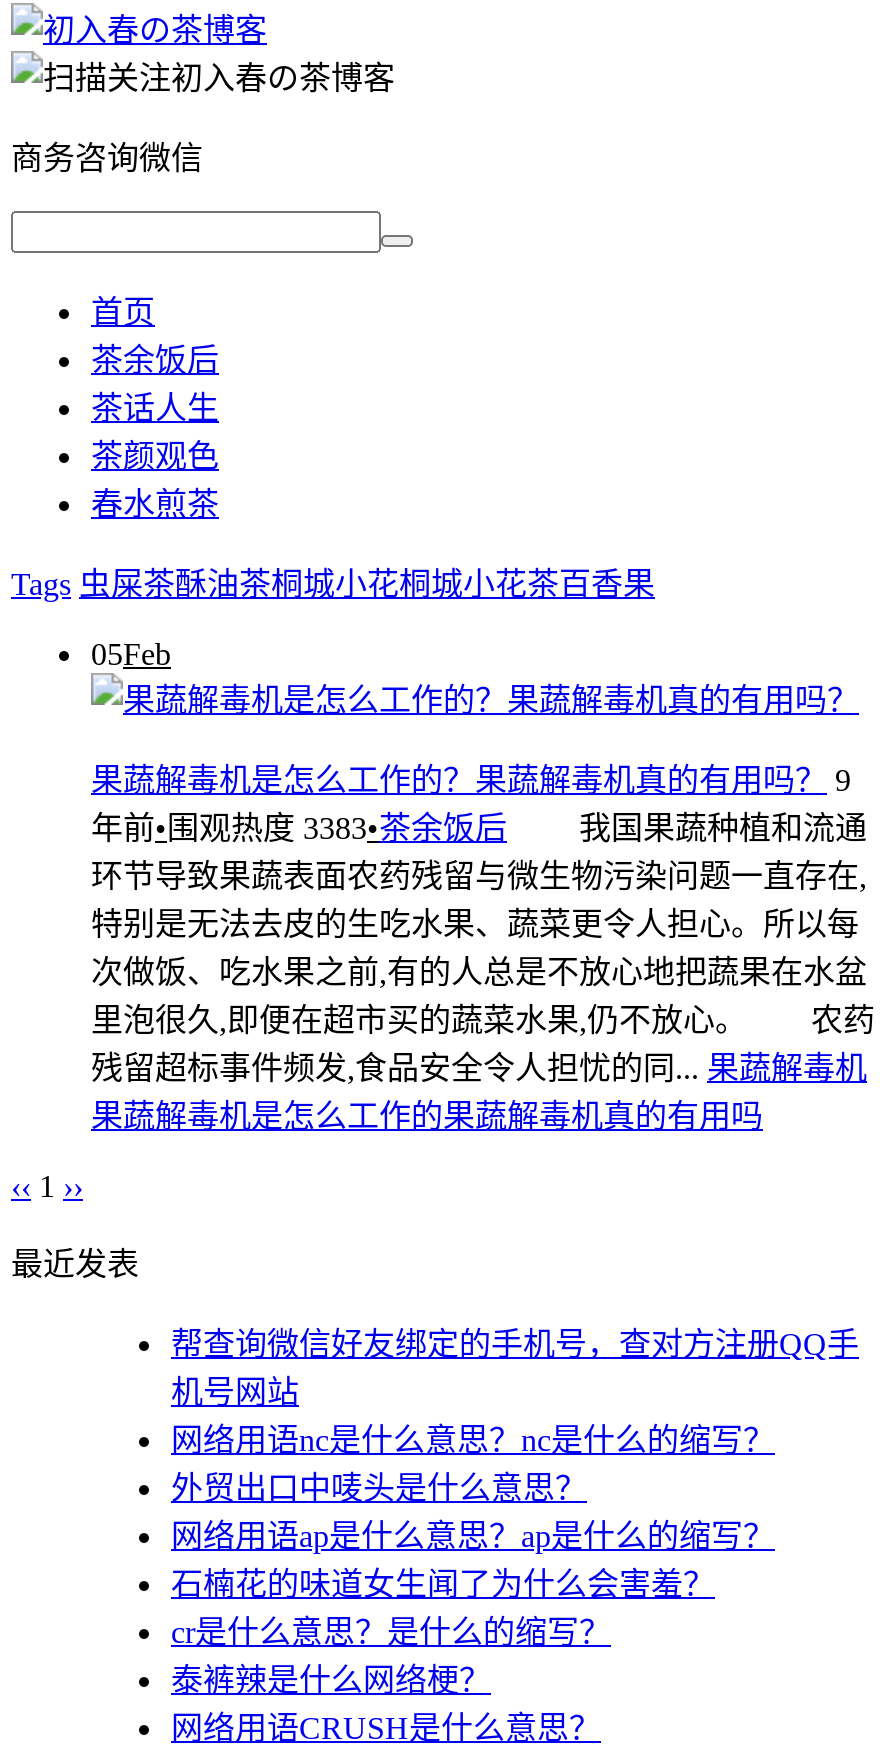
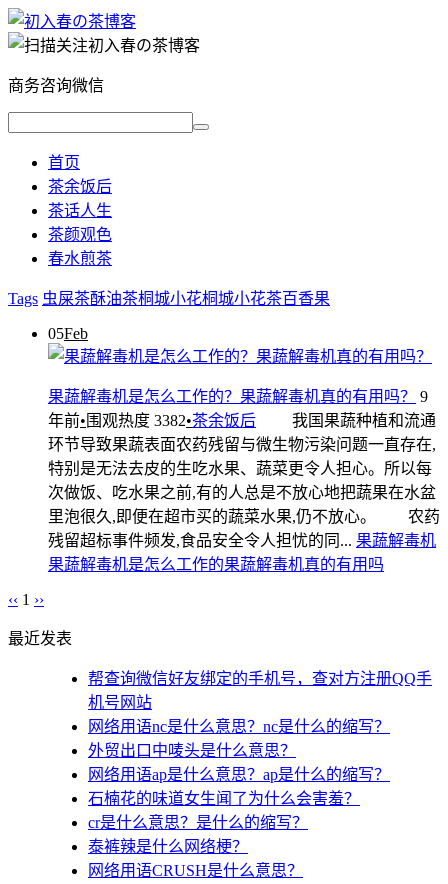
- 年前•围观热度 3383•茶余饭后 我国果蔬种植和流通
+ 年前•围观热度 3382•茶余饭后 我国果蔬种植和流通
